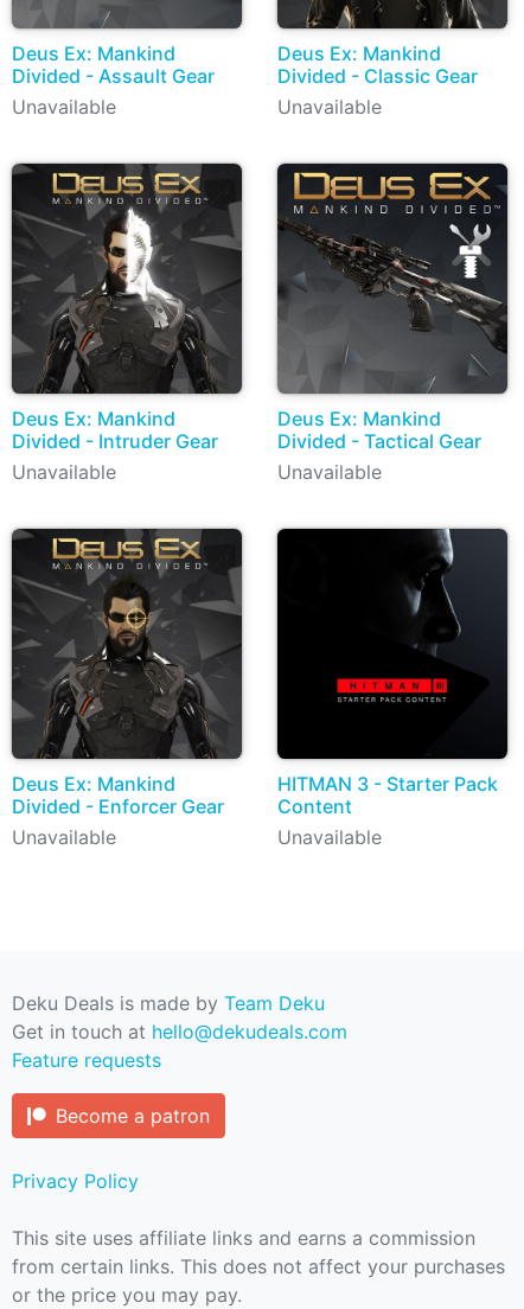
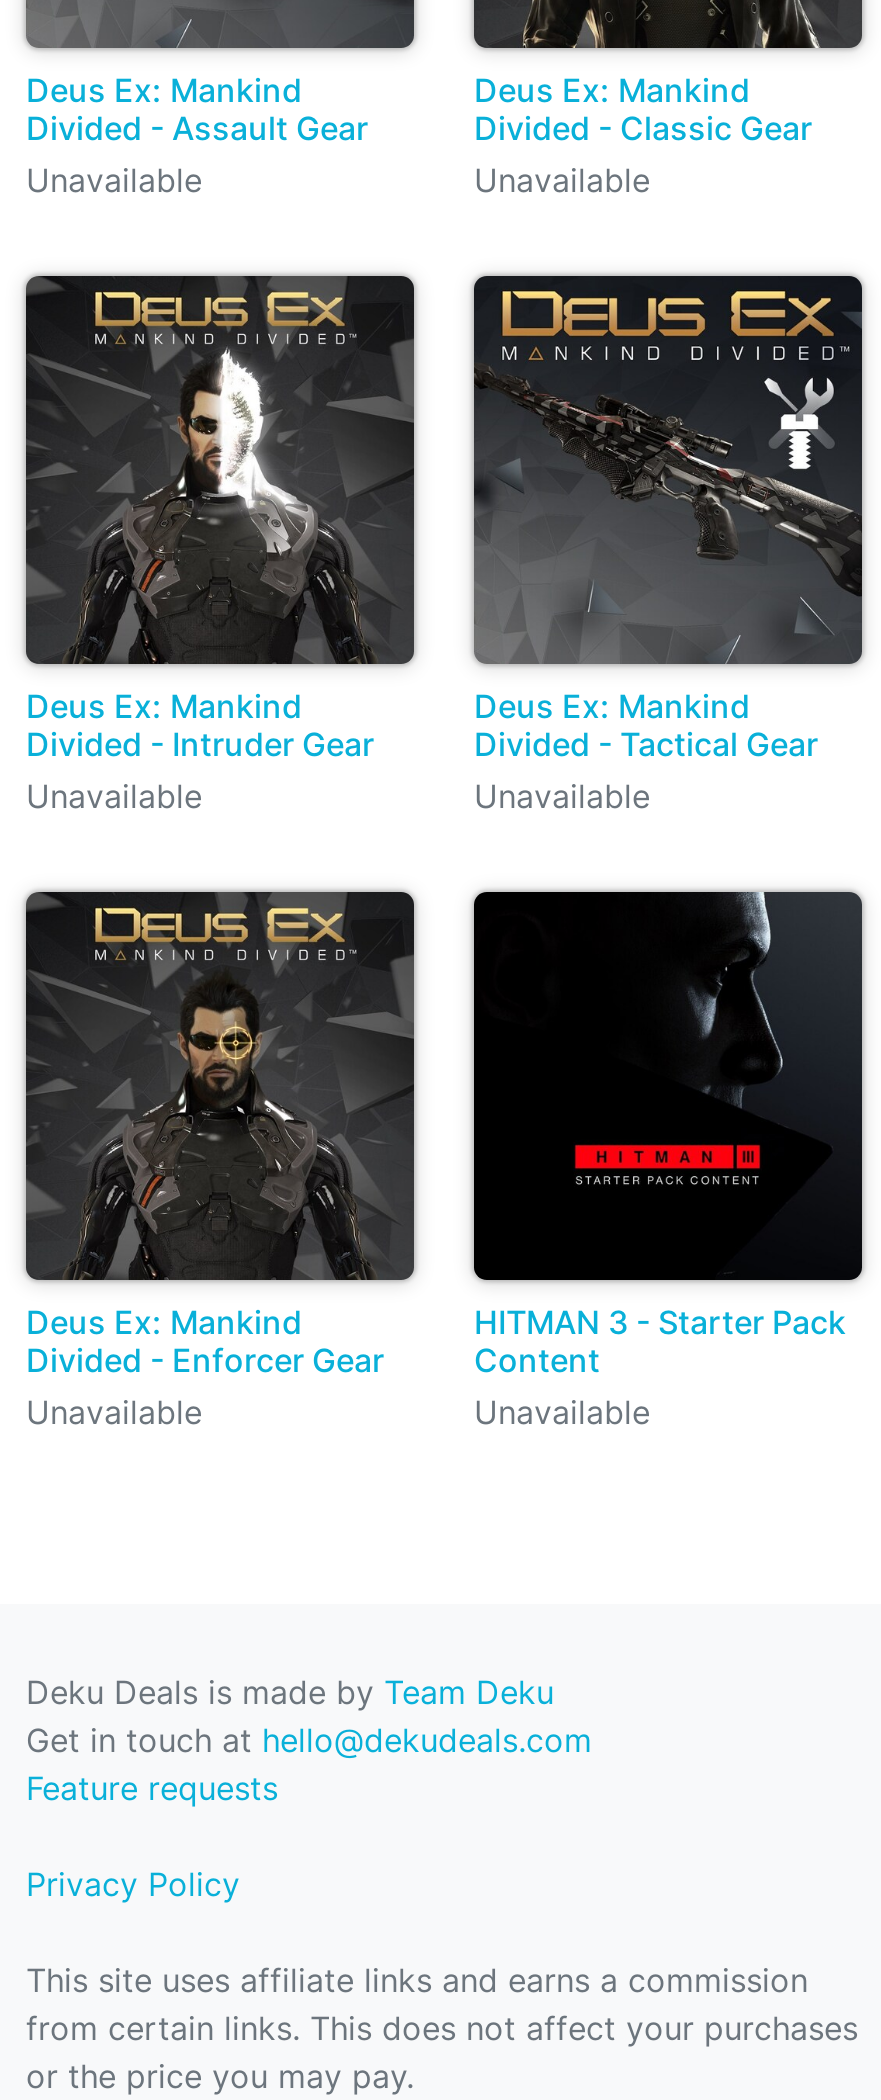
- Become a patron
